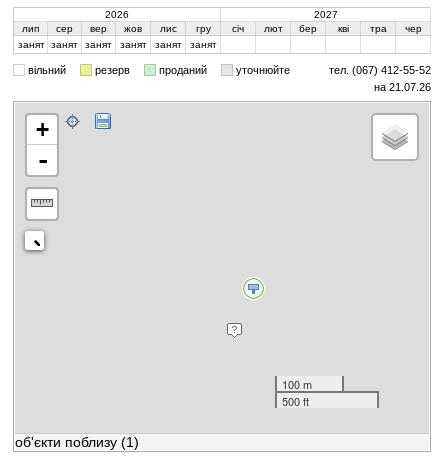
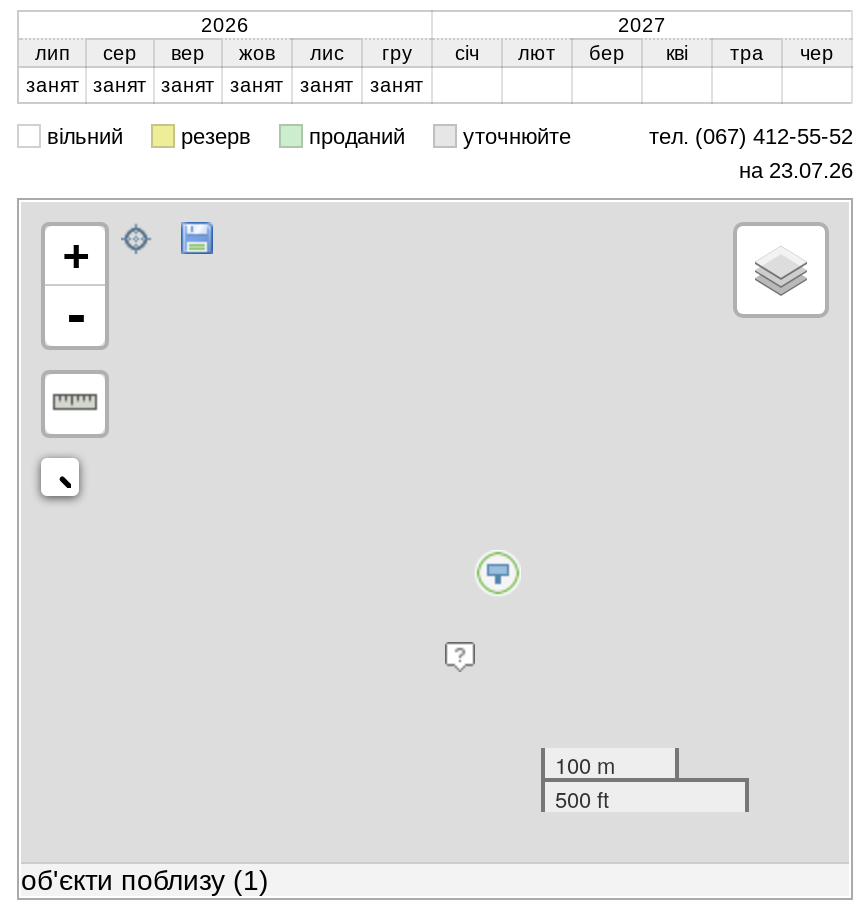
- на 21.07.26
+ на 23.07.26
